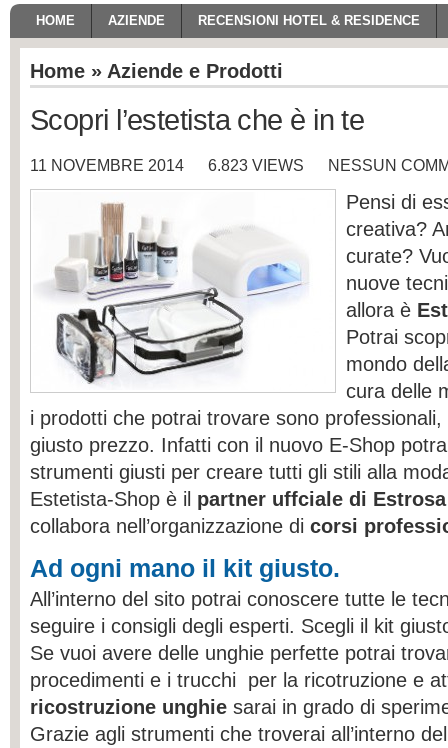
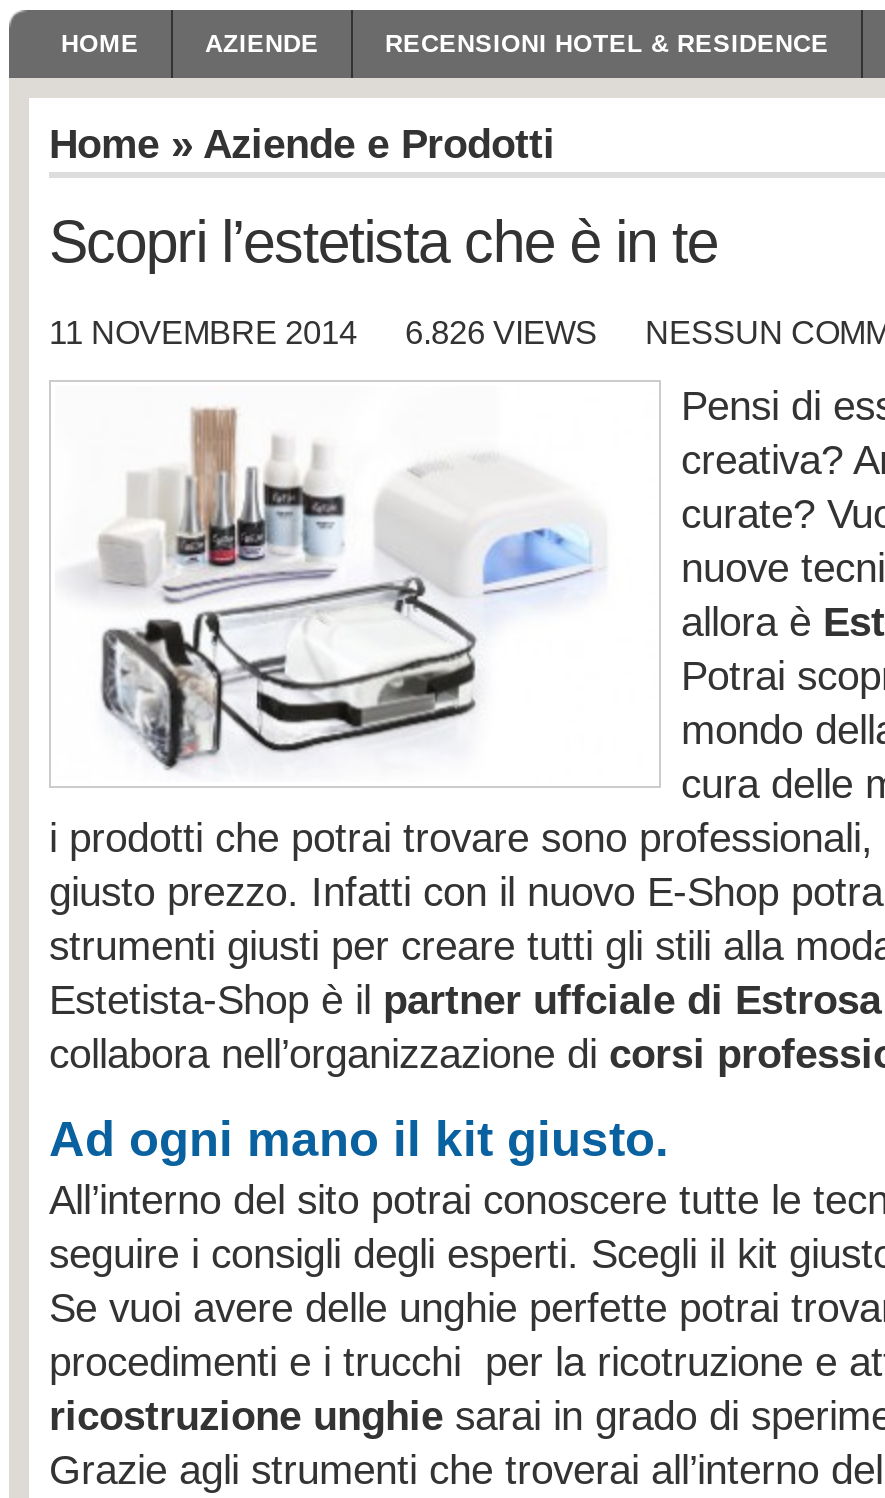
- 6.823 VIEWS
+ 6.826 VIEWS
